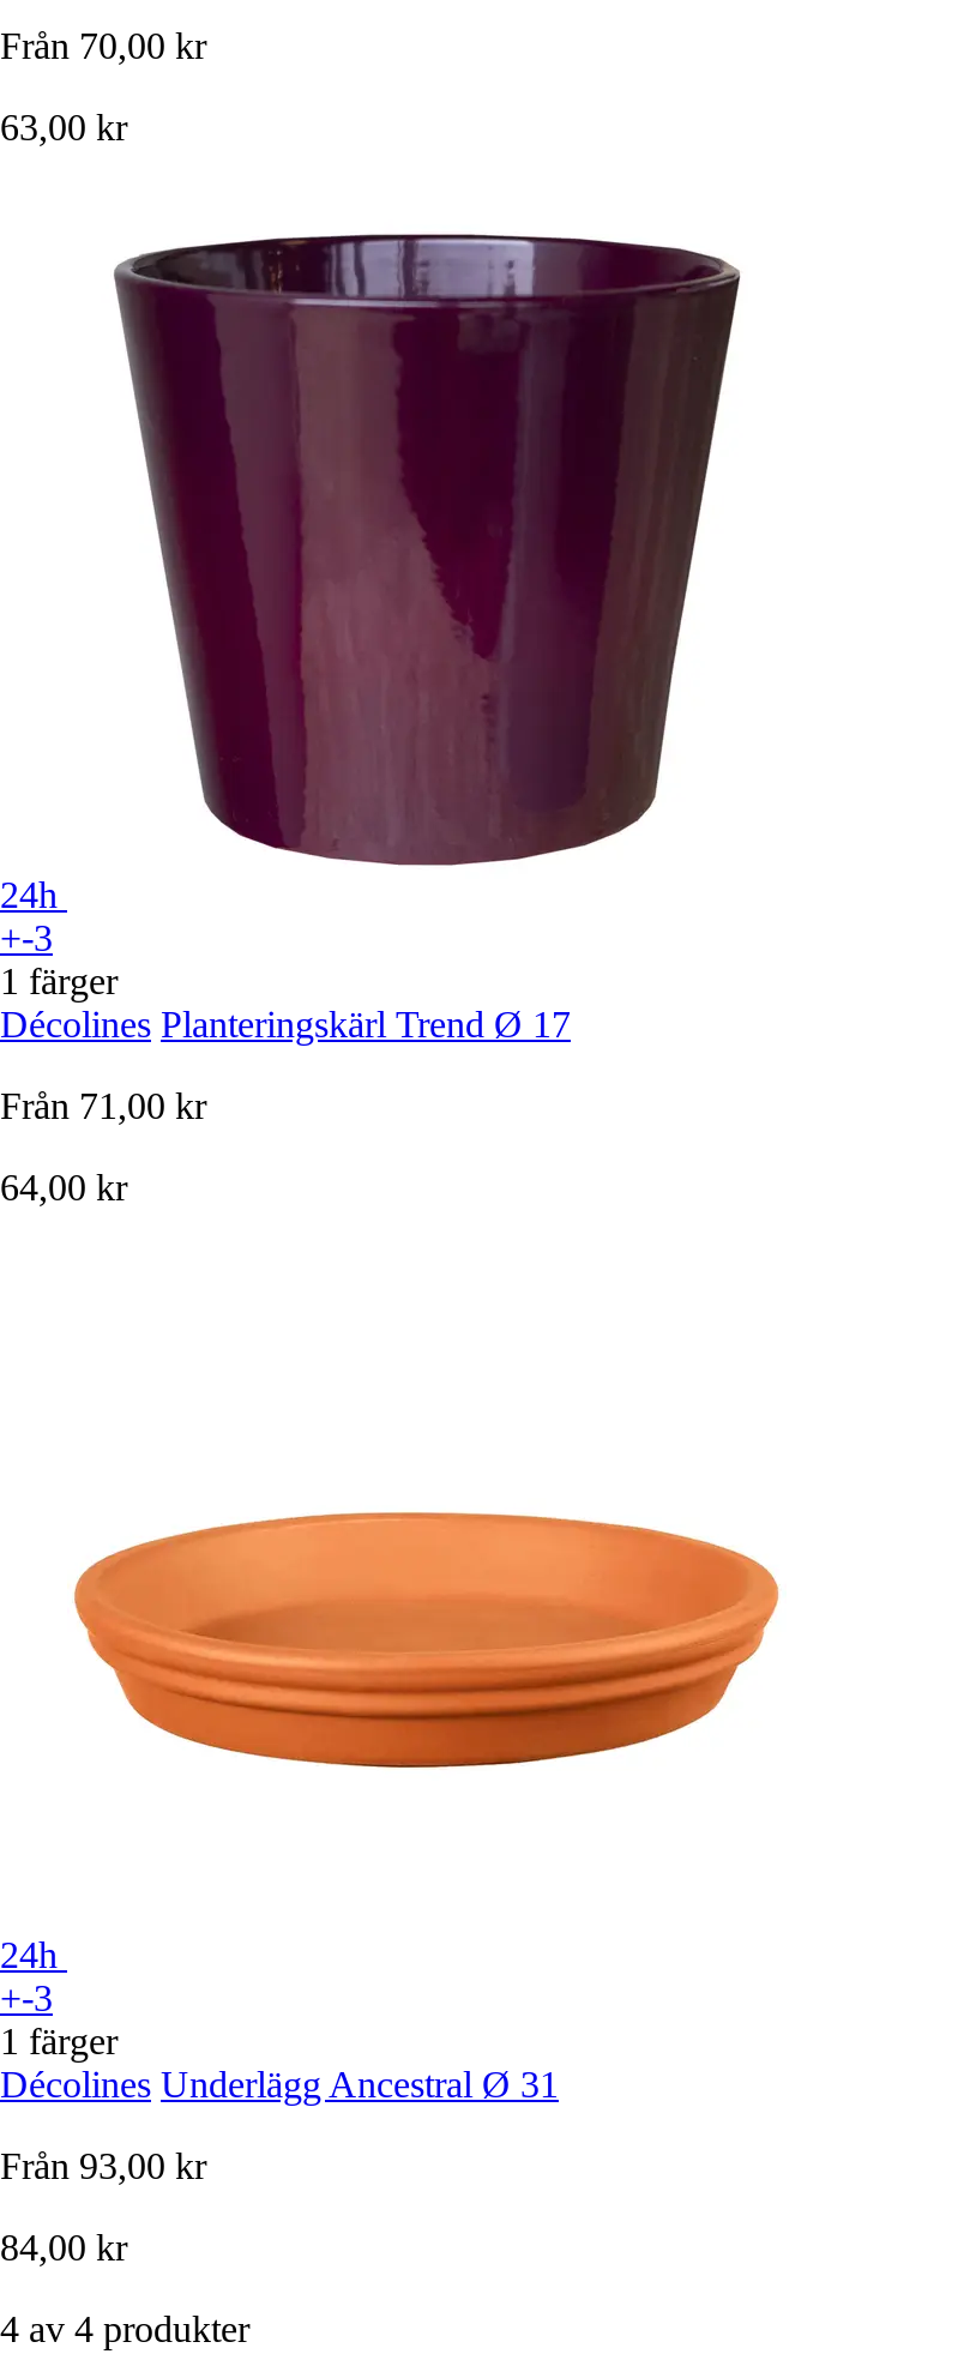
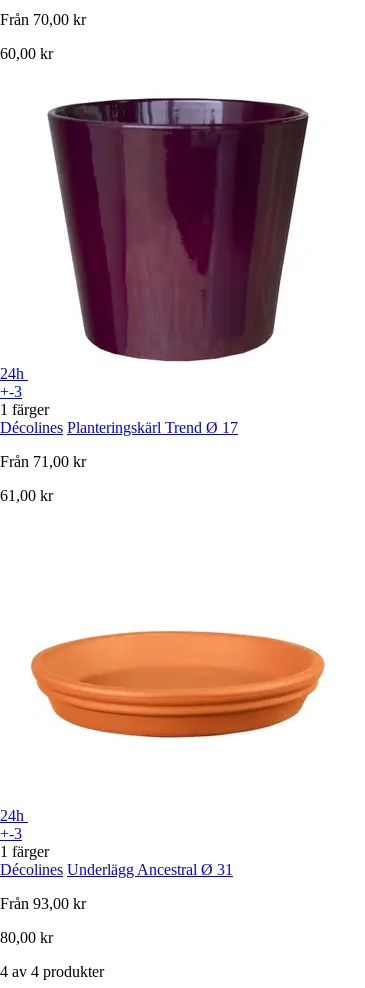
- 63,00 kr
+ 60,00 kr

- 64,00 kr
+ 61,00 kr

- 84,00 kr
+ 80,00 kr
